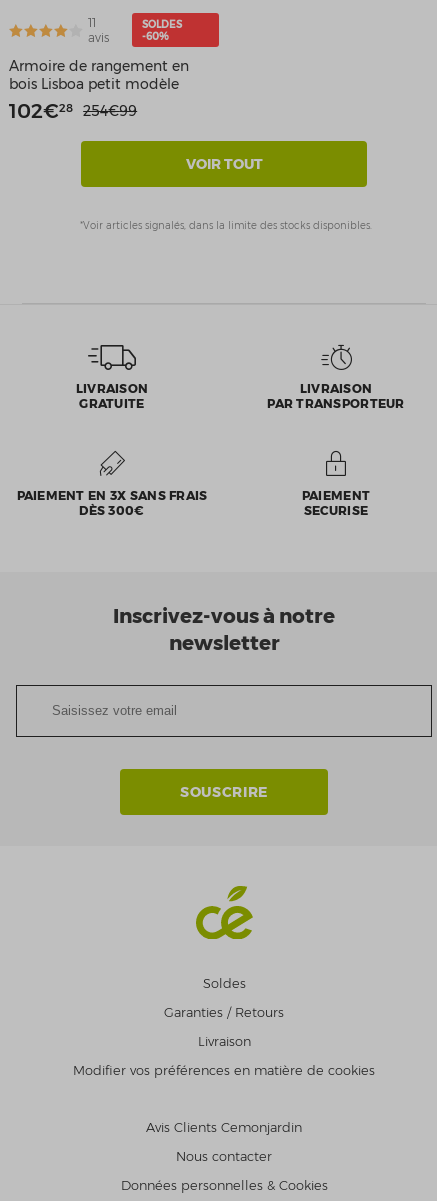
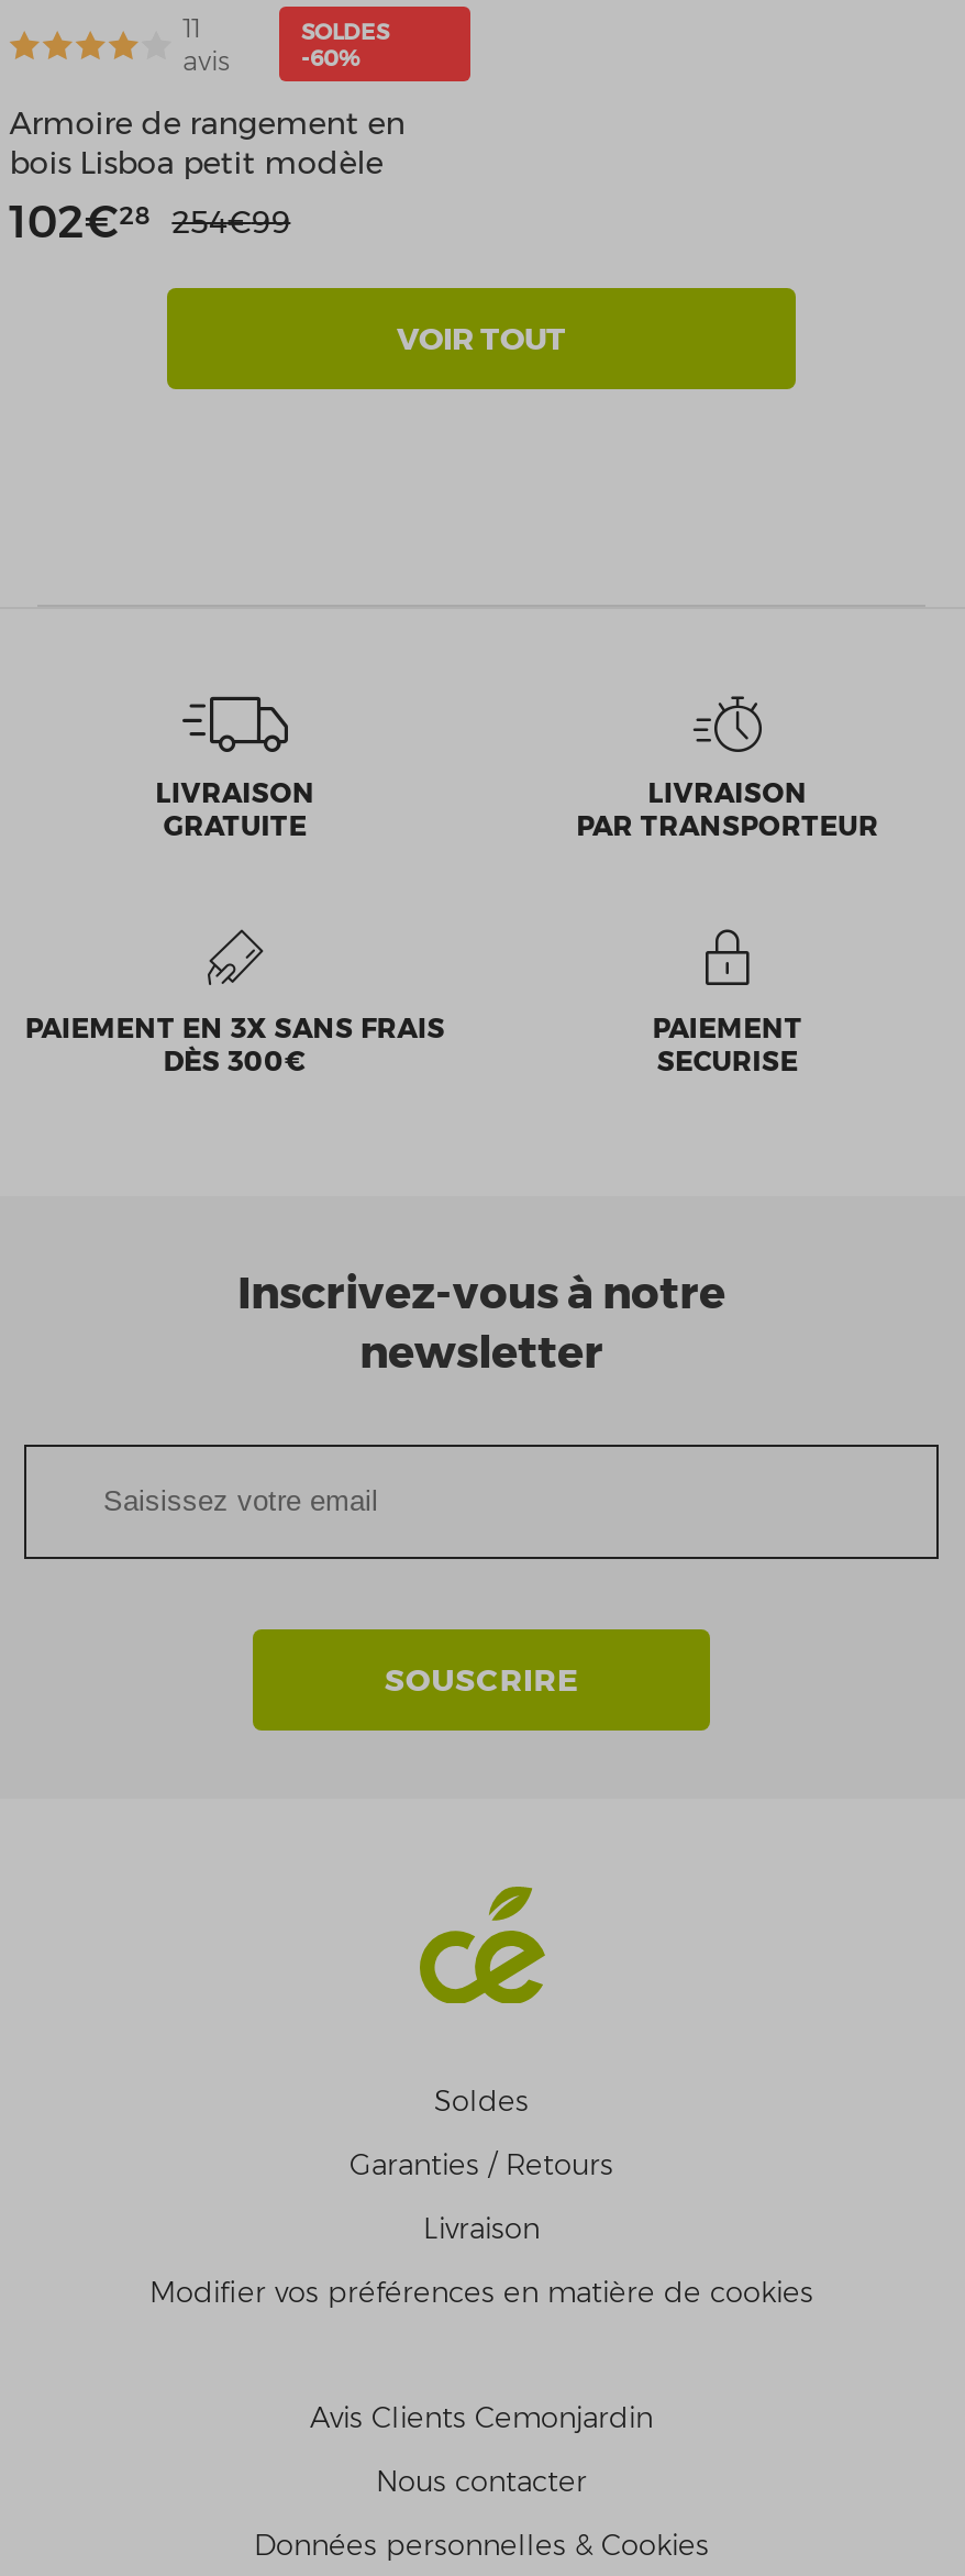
- *Voir articles signalés, dans la limite des stocks disponibles.
